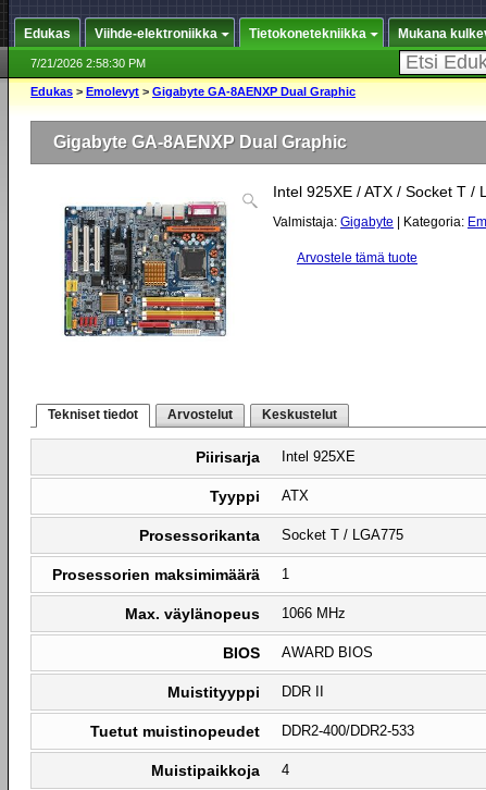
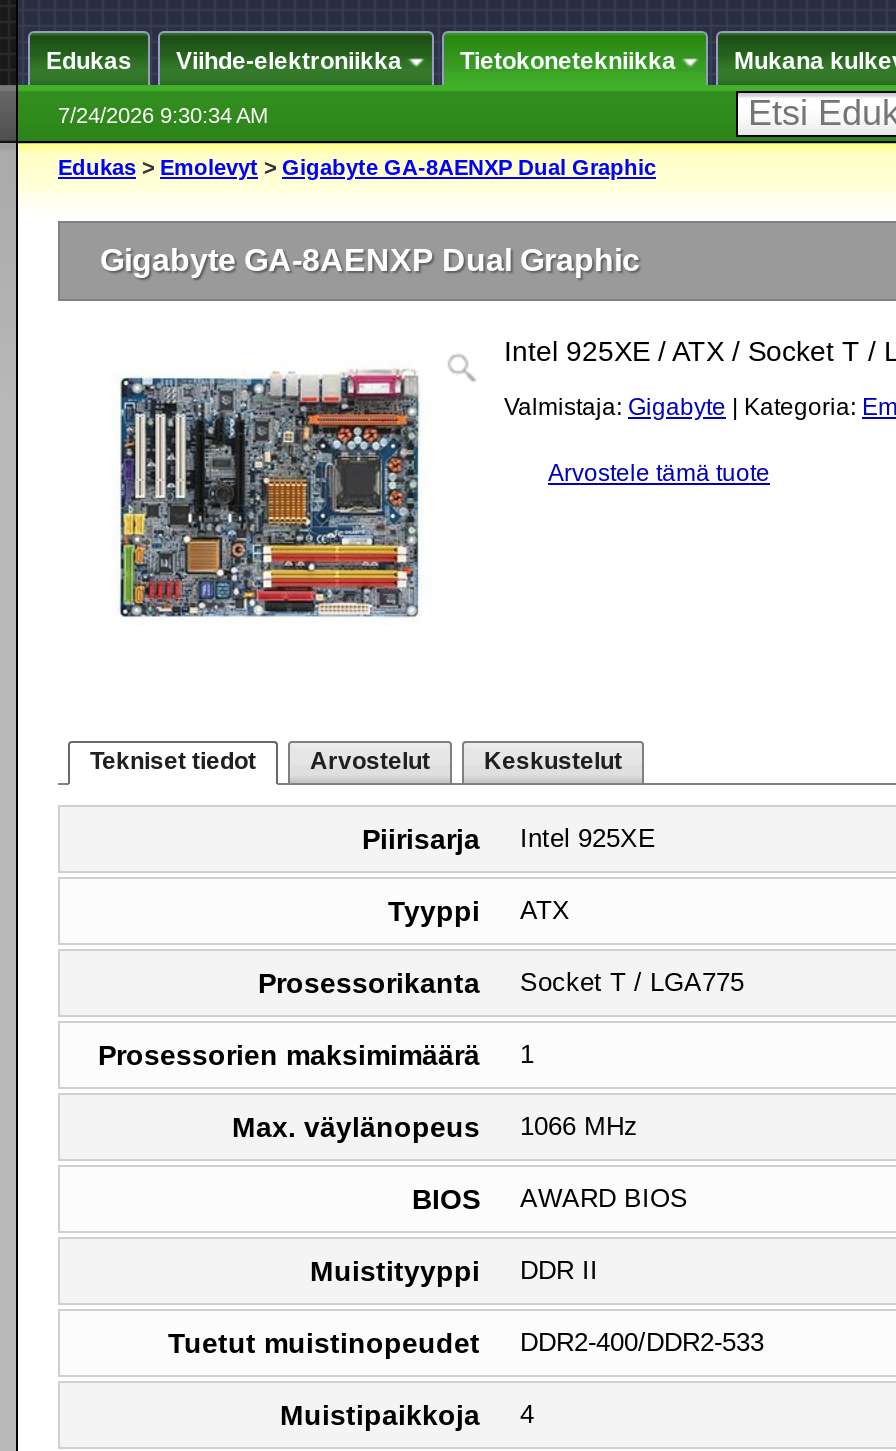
- 7/21/2026 2:58:30 PM
+ 7/24/2026 9:30:34 AM
